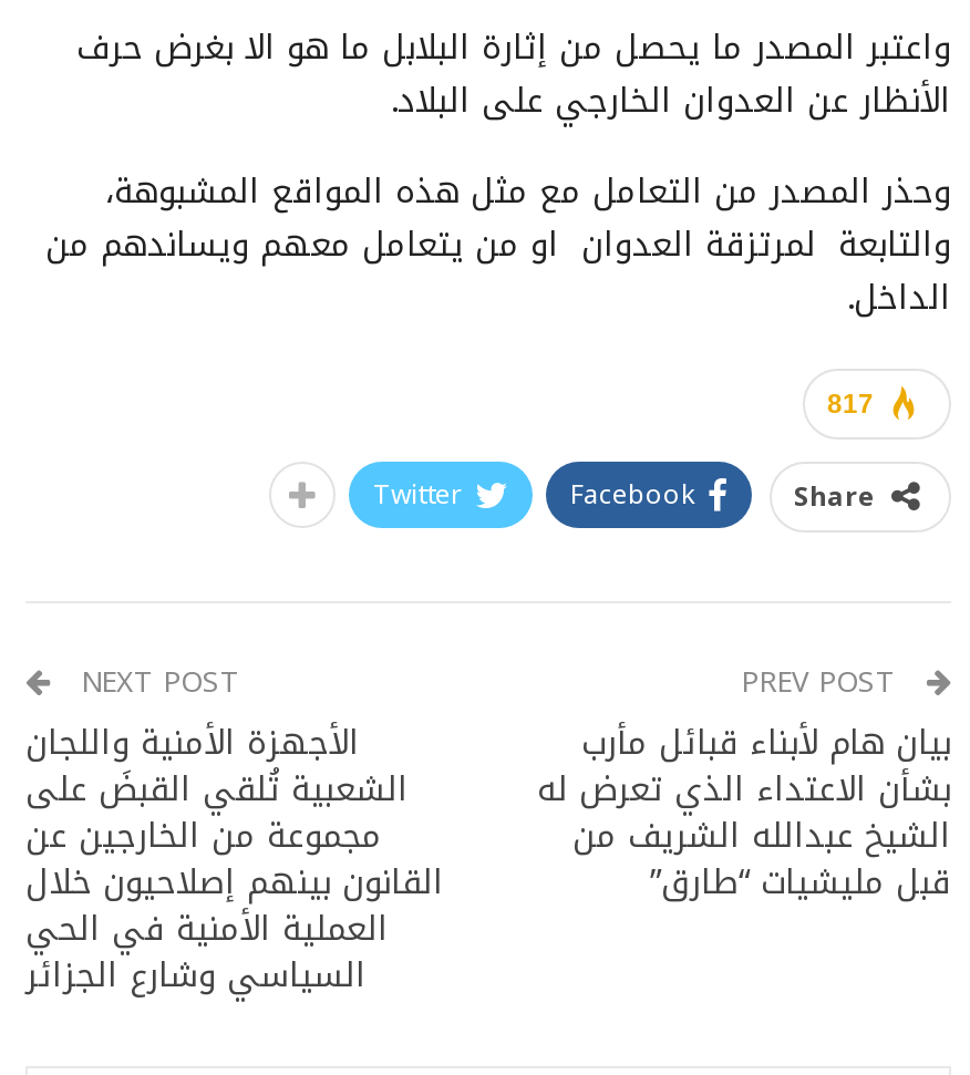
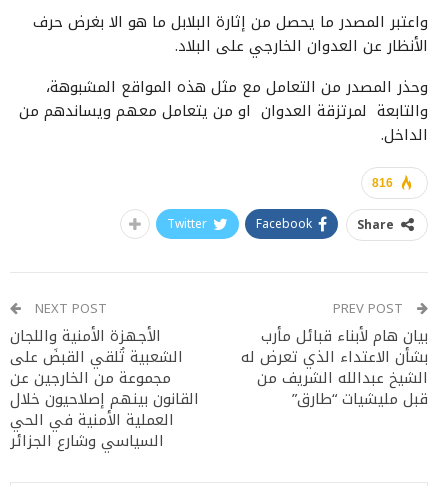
- 817
+ 816
